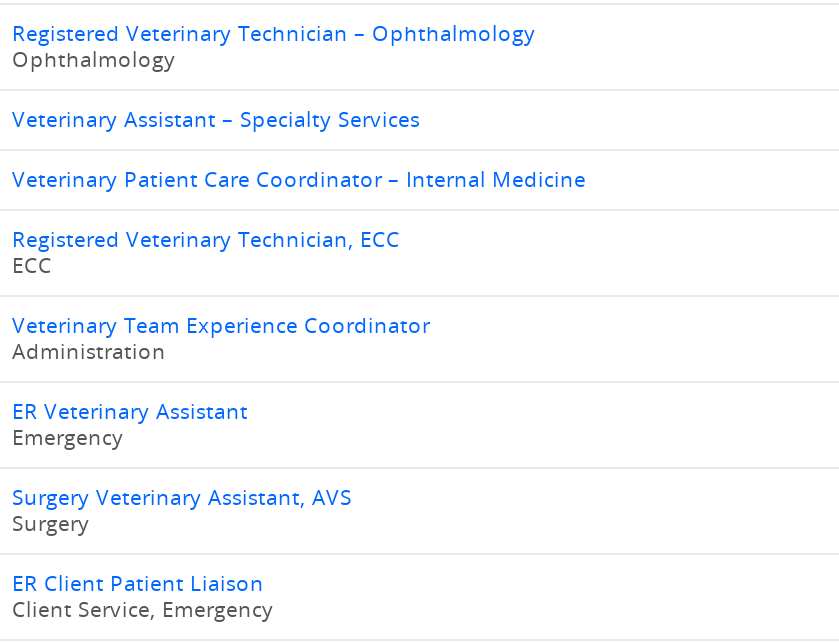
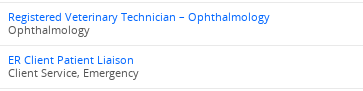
- Veterinary Assistant – Specialty Services
- Veterinary Patient Care Coordinator – Internal Medicine
- Registered Veterinary Technician, ECC
- ECC
- Veterinary Team Experience Coordinator
- Administration
- ER Veterinary Assistant
- Emergency
- Surgery Veterinary Assistant, AVS
- Surgery
